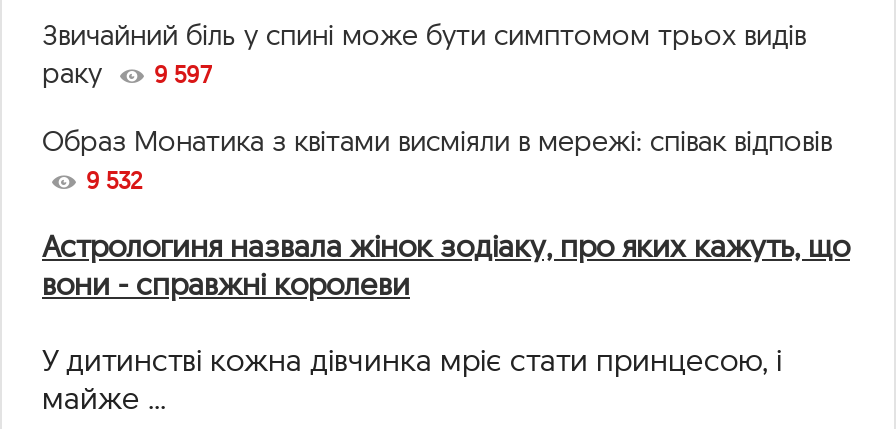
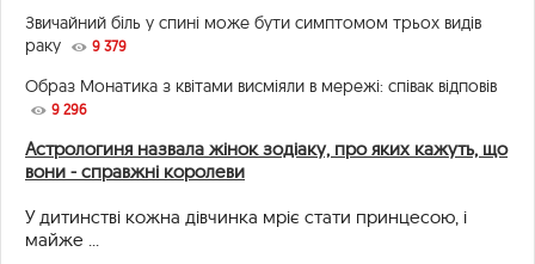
- раку 9 597
+ раку 9 379

- 9 532
+ 9 296
